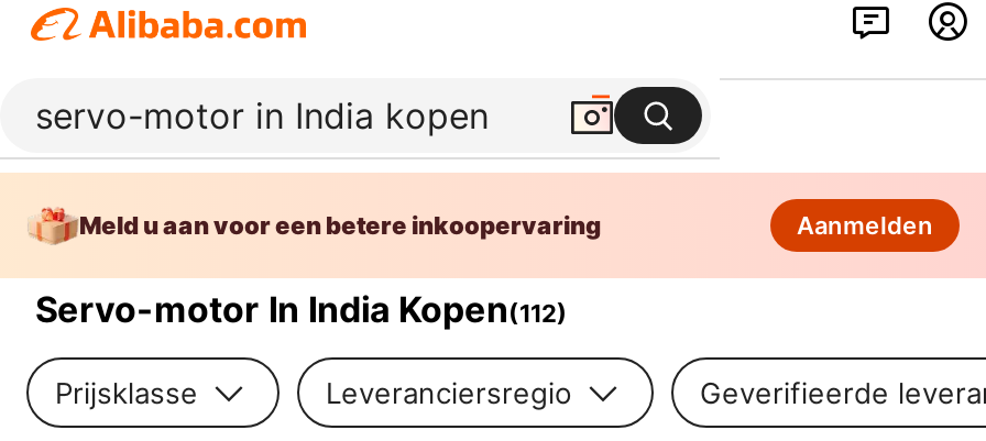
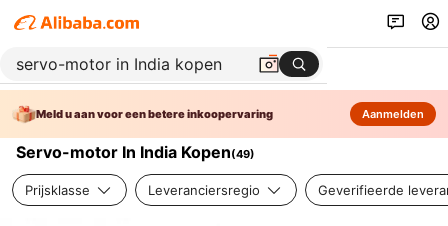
- Servo-motor In India Kopen(112)
+ Servo-motor In India Kopen(49)
